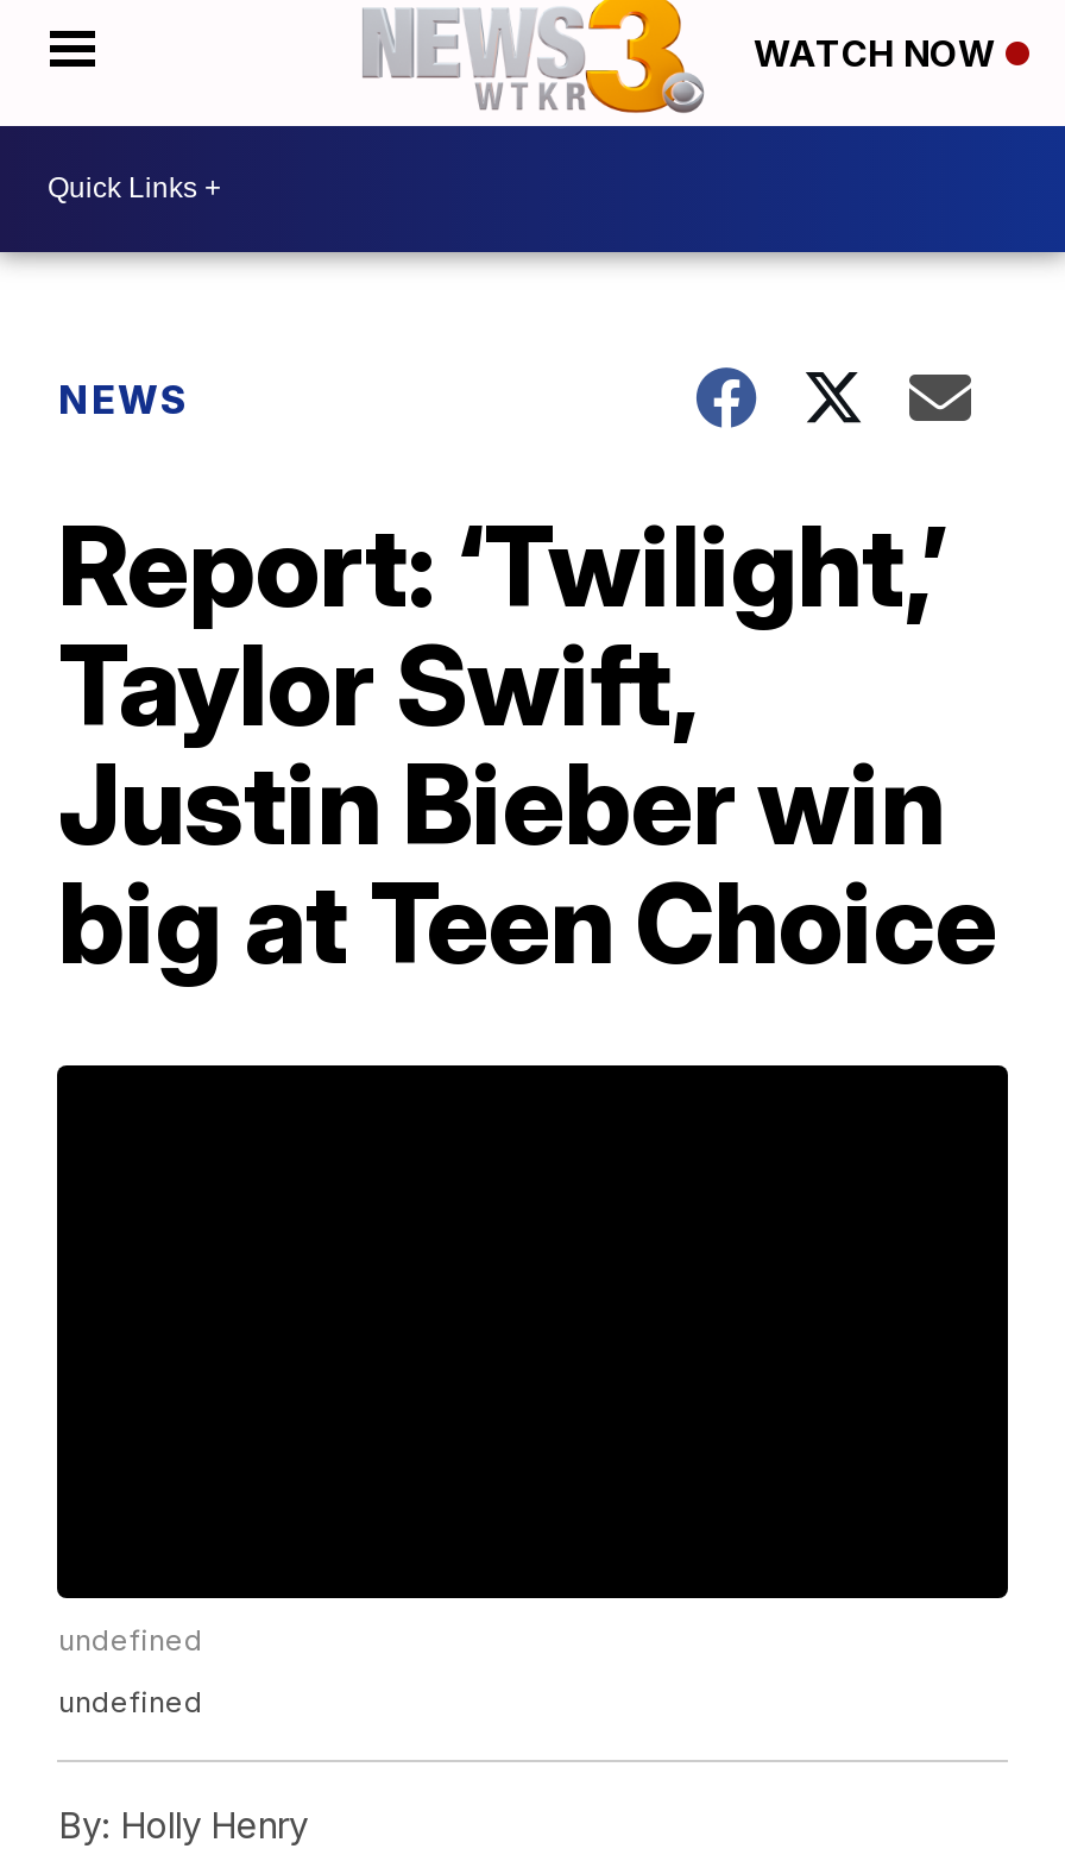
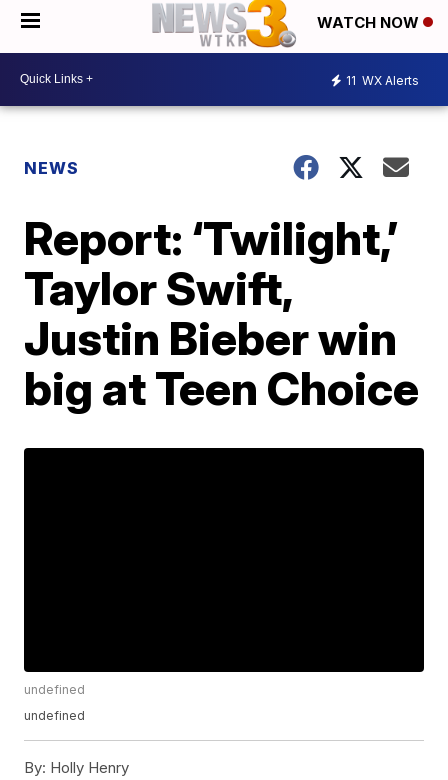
+ 11 WX Alerts
